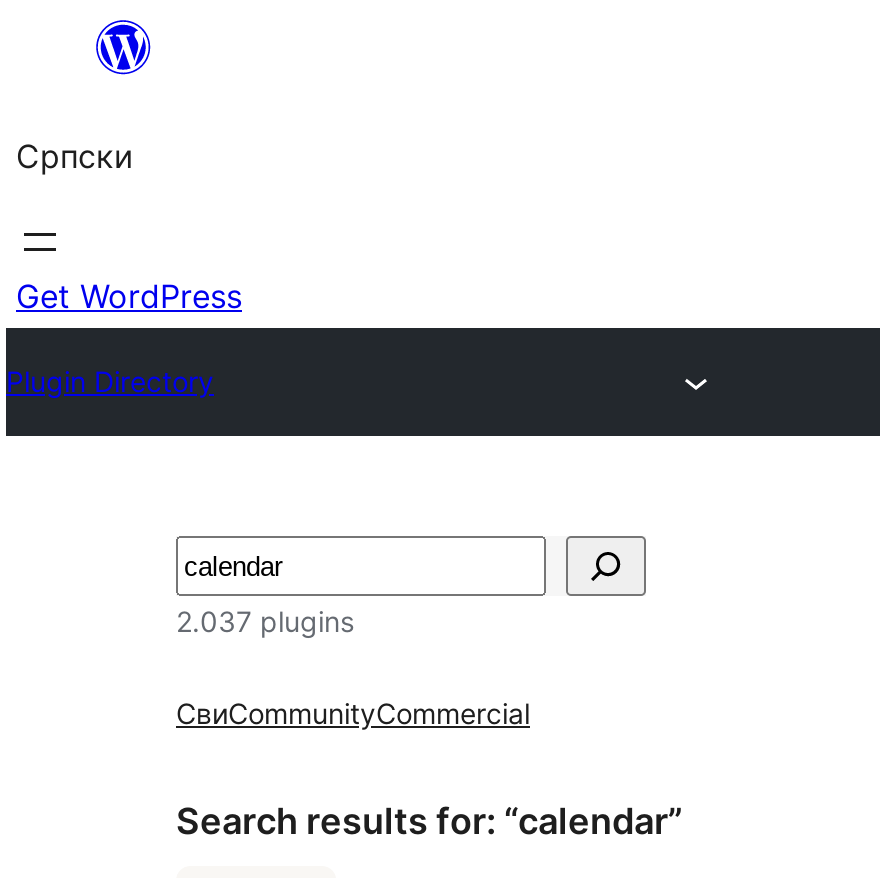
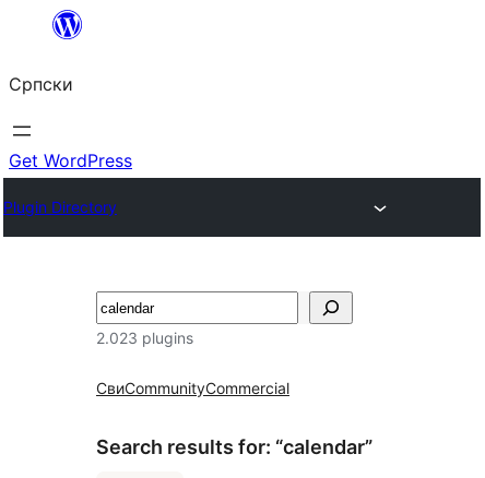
- 2.037 plugins
+ 2.023 plugins
